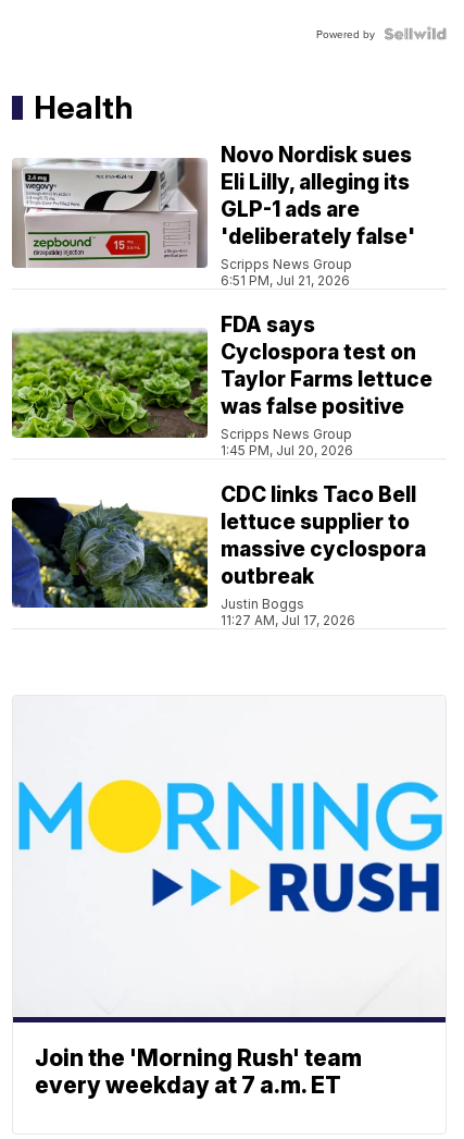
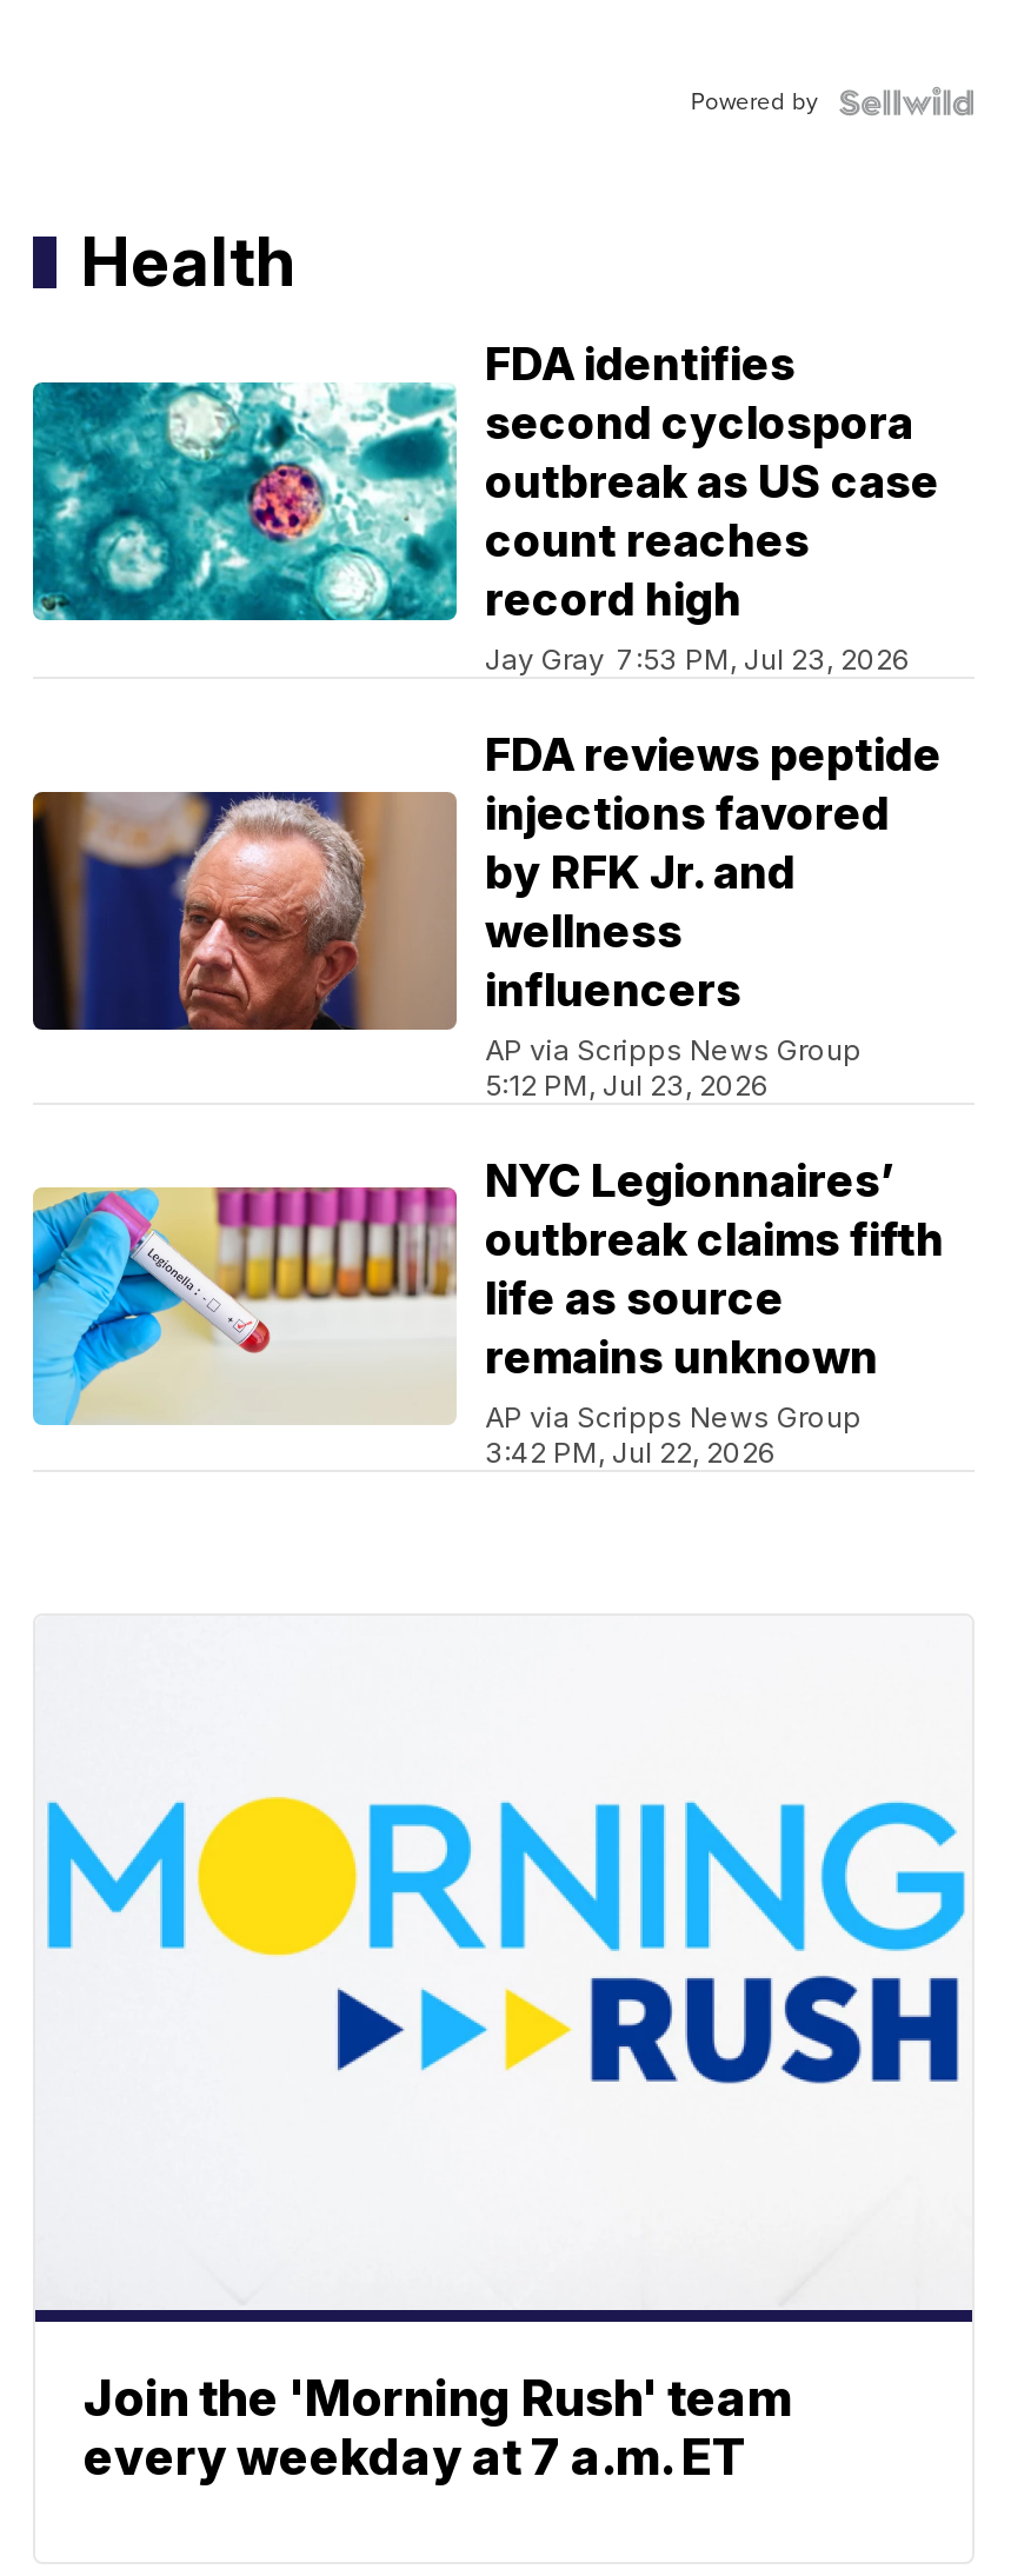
- [image]
- Novo Nordisk sues
- Eli Lilly, alleging its
- GLP-1 ads are
- 'deliberately false'
- Scripps News Group
- 6:51 PM, Jul 21, 2026
+ [image]
+ FDA identifies
+ second cyclospora
+ outbreak as US case
+ count reaches
+ record high
+ Jay Gray 7:53 PM, Jul 23, 2026

- [image]
- FDA says
- Cyclospora test on
- Taylor Farms lettuce
- was false positive
- Scripps News Group
- 1:45 PM, Jul 20, 2026
+ [image]
+ FDA reviews peptide
+ injections favored
+ by RFK Jr. and
+ wellness
+ influencers
+ AP via Scripps News Group
+ 5:12 PM, Jul 23, 2026

- [image]
- CDC links Taco Bell
- lettuce supplier to
- massive cyclospora
- outbreak
- Justin Boggs
- 11:27 AM, Jul 17, 2026
+ [image]
+ NYC Legionnaires’
+ outbreak claims fifth
+ life as source
+ remains unknown
+ AP via Scripps News Group
+ 3:42 PM, Jul 22, 2026
